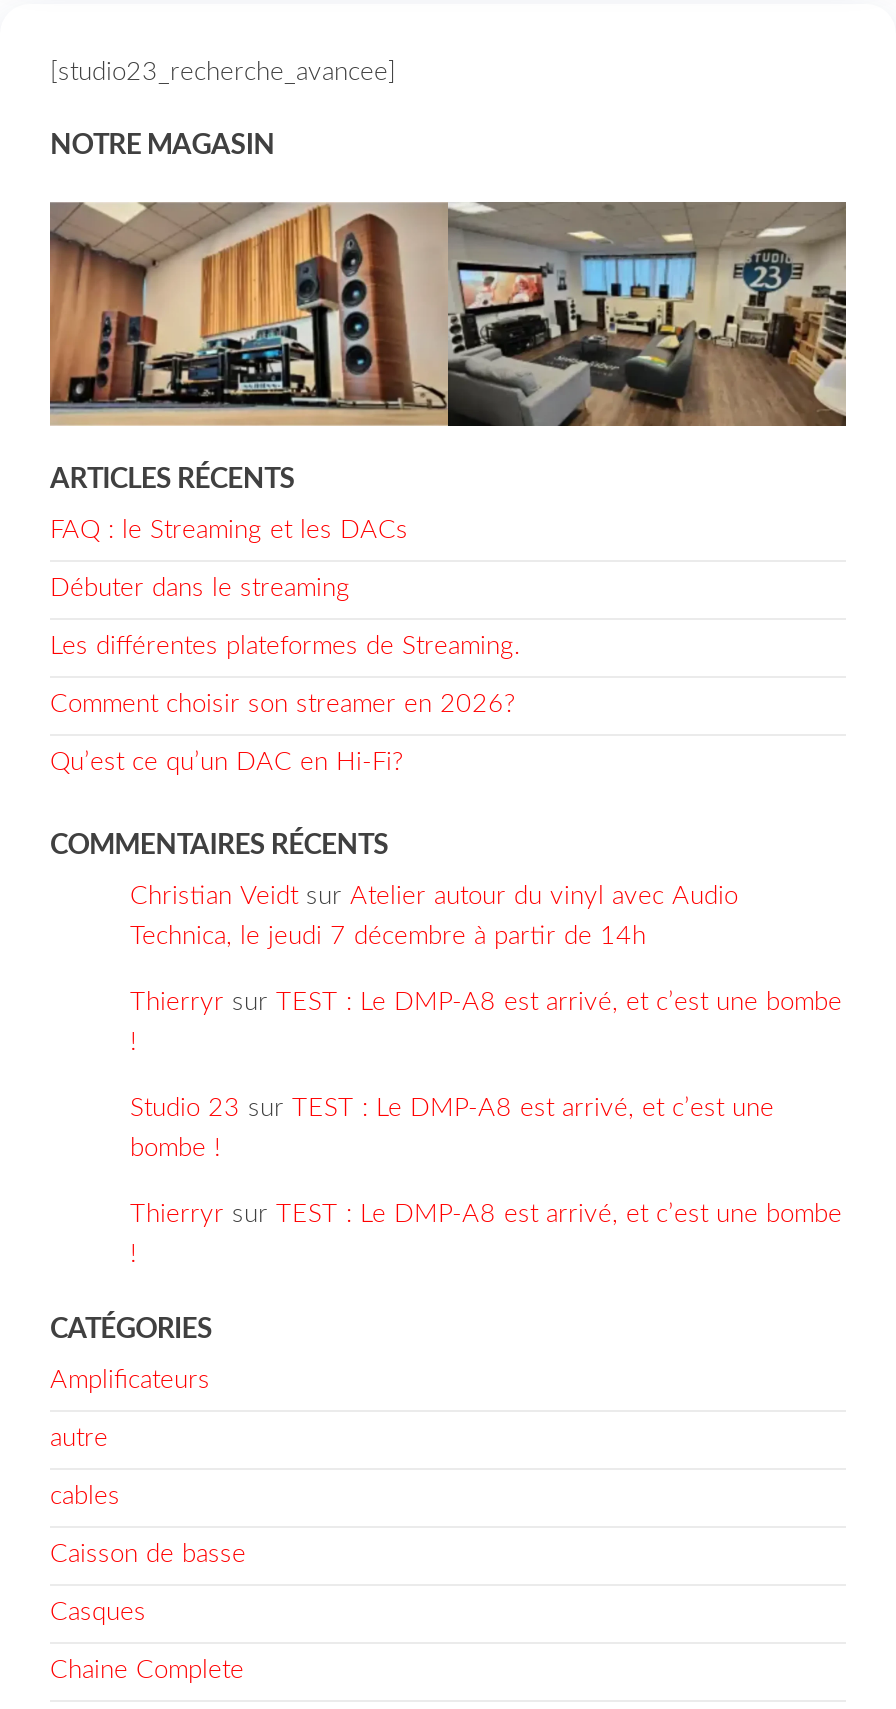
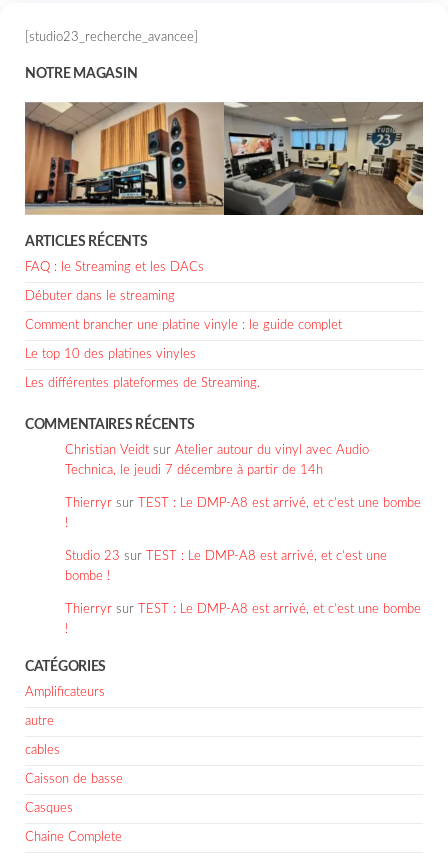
+ Comment brancher une platine vinyle : le guide complet
+ Le top 10 des platines vinyles

moved down: Les différentes plateformes de Streaming.

- Comment choisir son streamer en 2026?
- Qu’est ce qu’un DAC en Hi-Fi?
